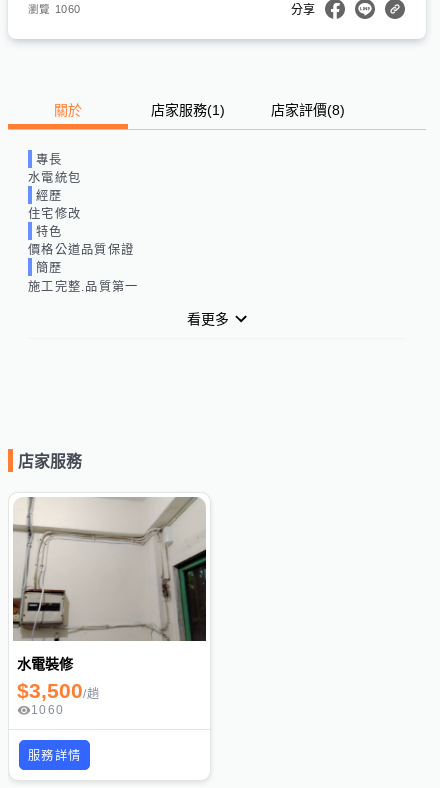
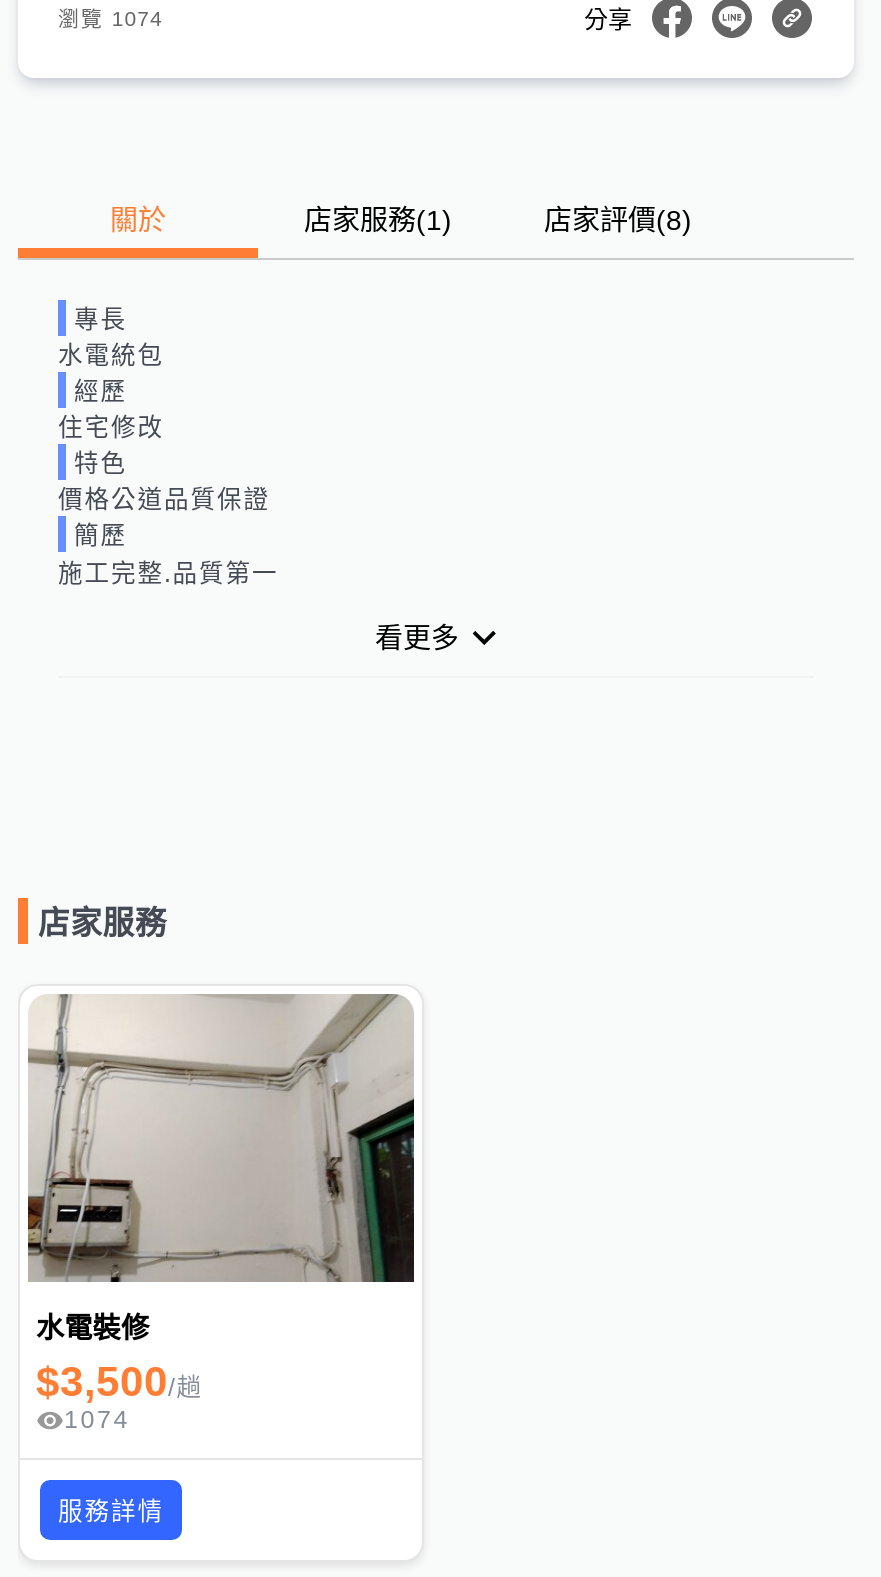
- 瀏覽 1060
+ 瀏覽 1074

- 1060
+ 1074
